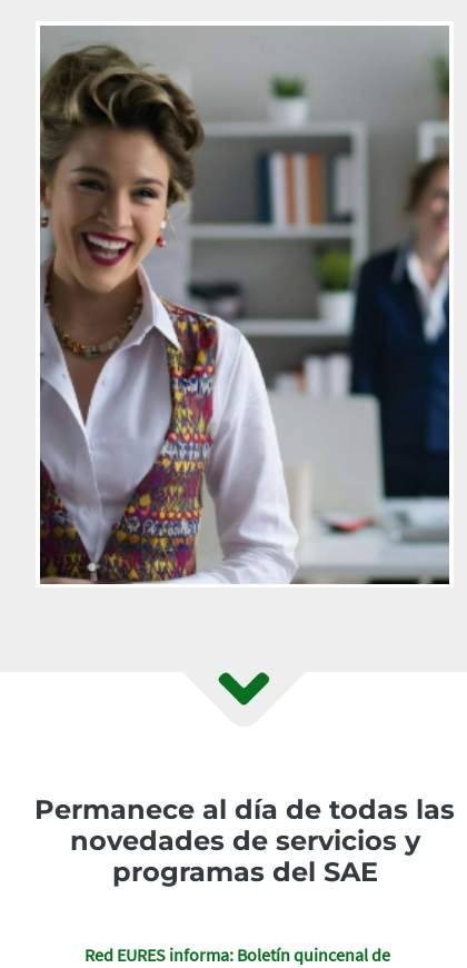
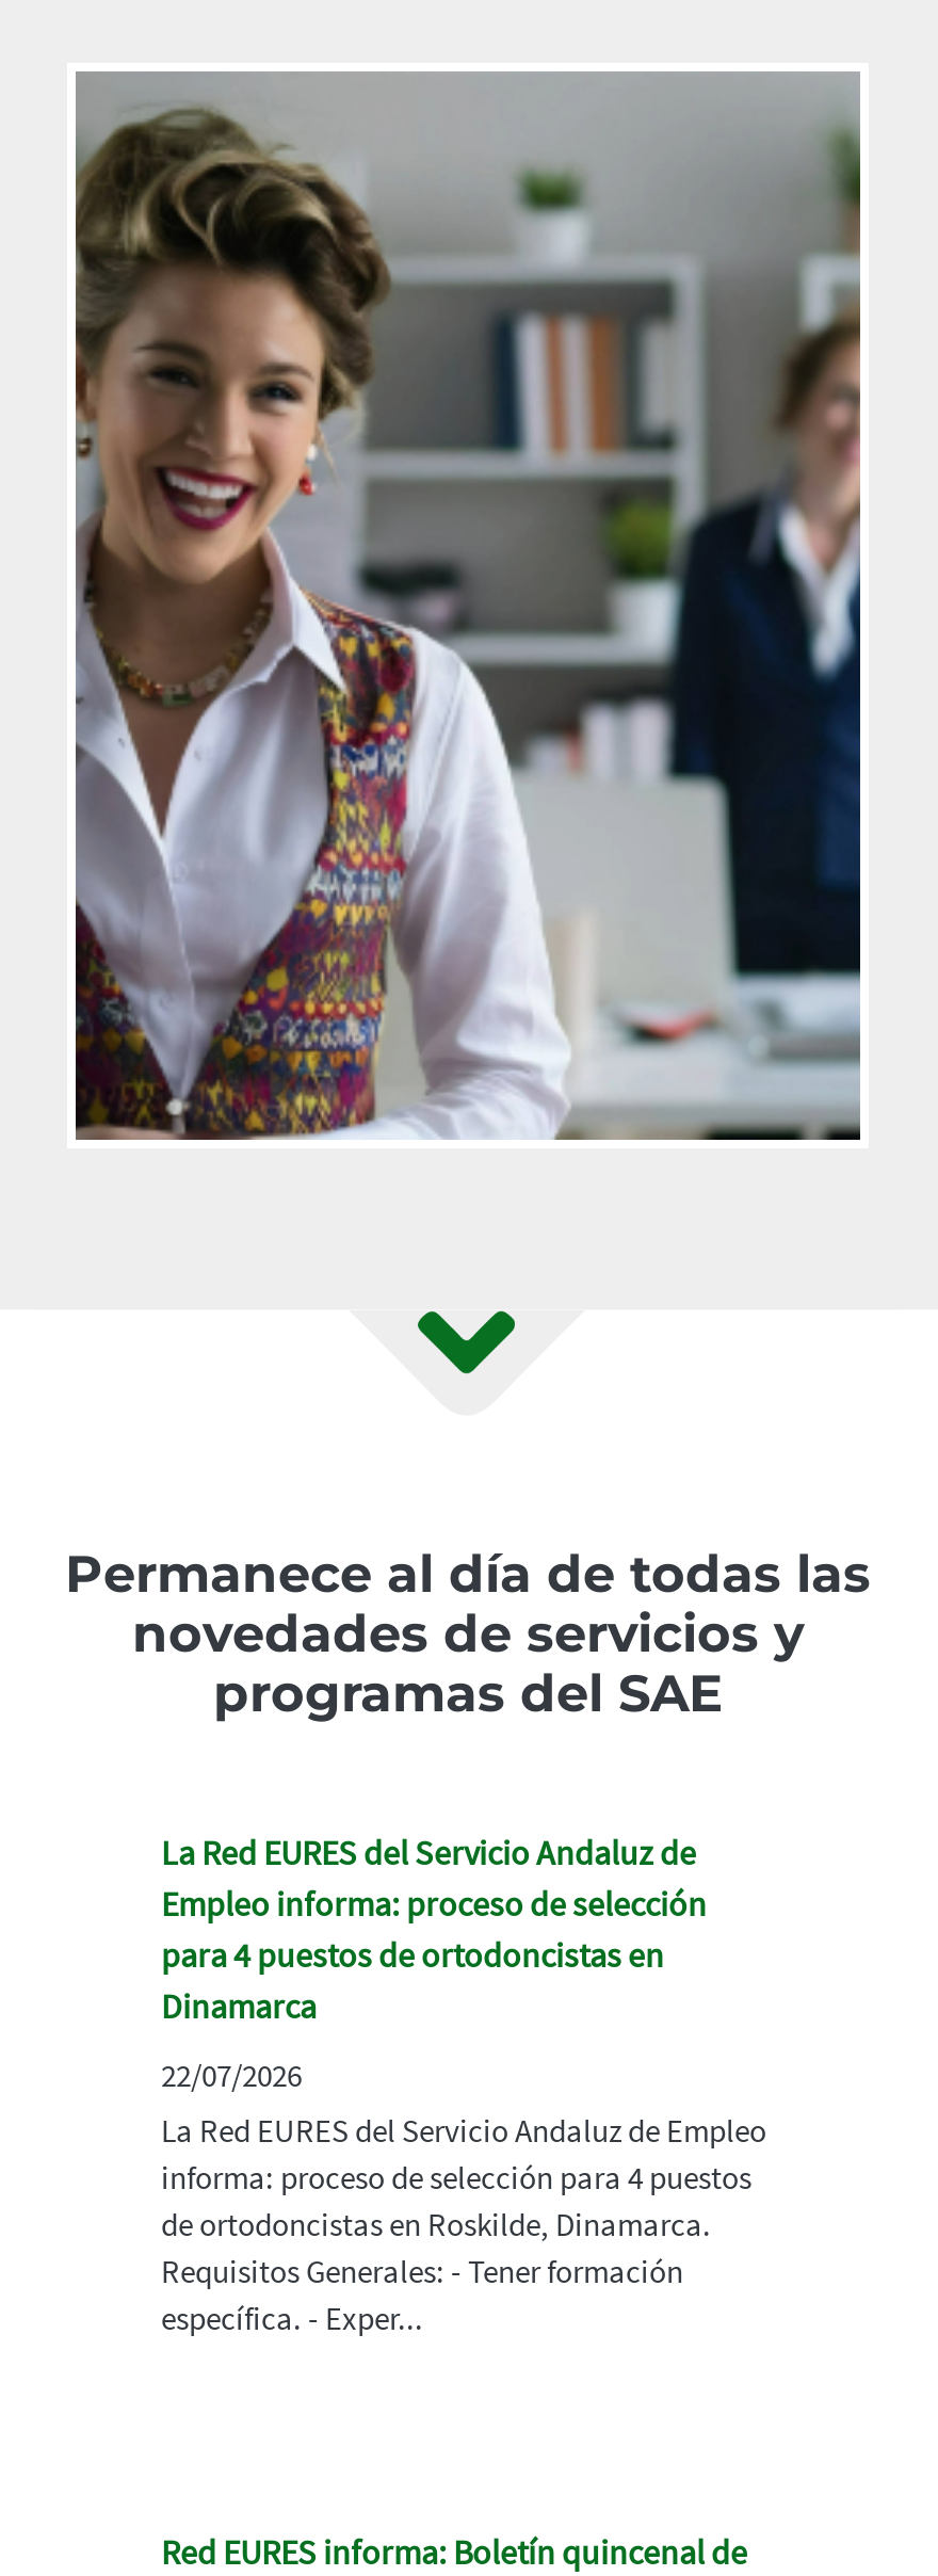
+ La Red EURES del Servicio Andaluz de
+ Empleo informa: proceso de selección
+ para 4 puestos de ortodoncistas en
+ Dinamarca
+ 22/07/2026
+ La Red EURES del Servicio Andaluz de Empleo
+ informa: proceso de selección para 4 puestos
+ de ortodoncistas en Roskilde, Dinamarca.
+ Requisitos Generales: - Tener formación
+ específica. - Exper...
